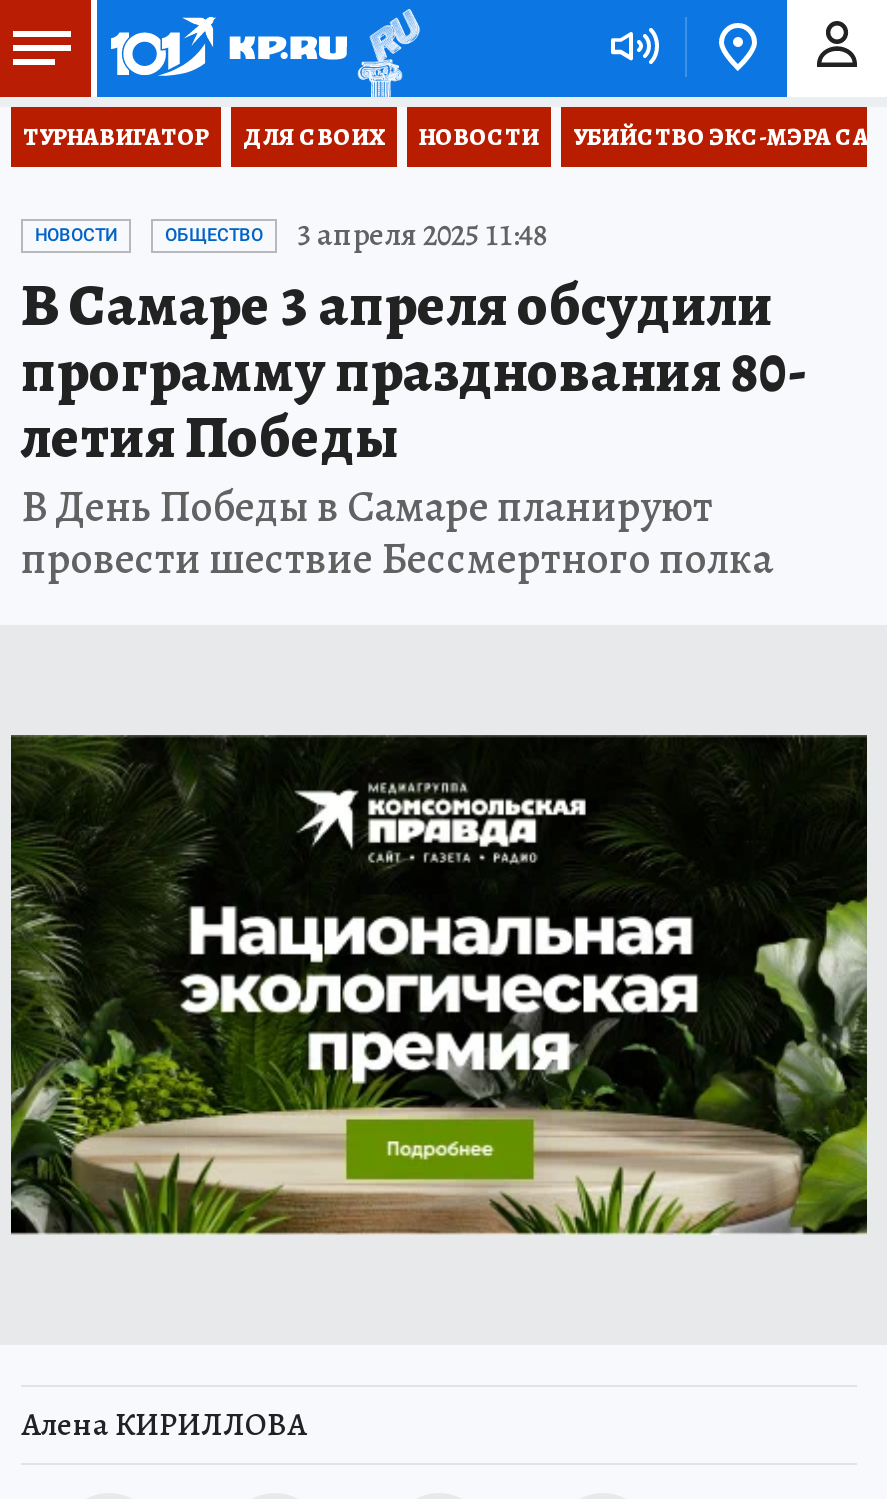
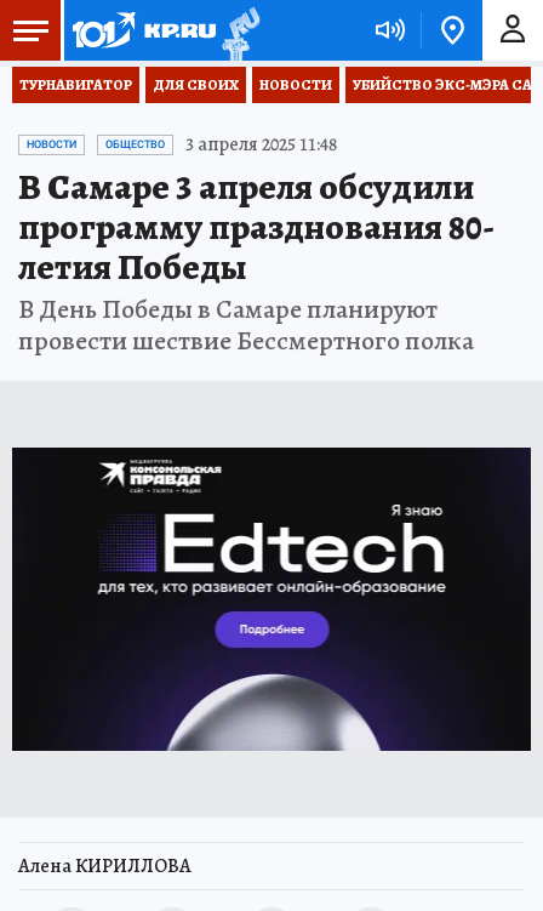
- [image]
+ [image]
